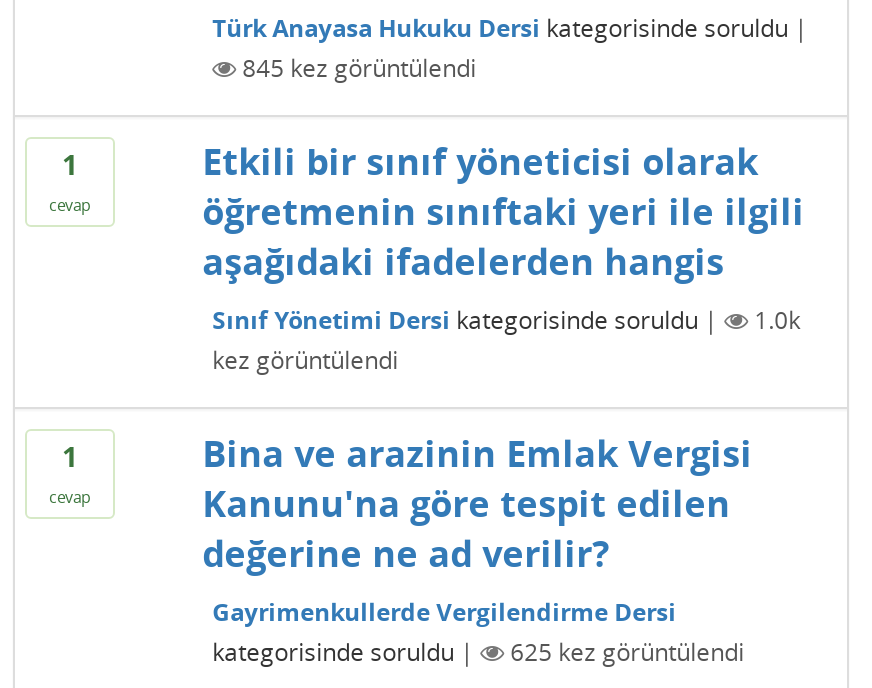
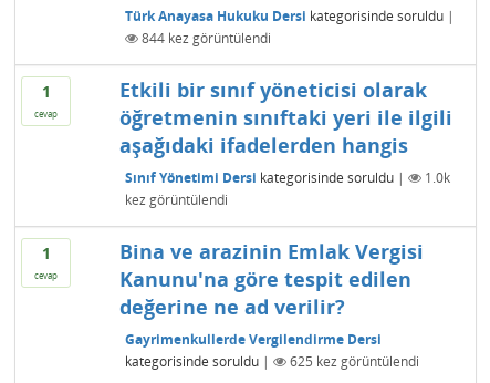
- 845 kez görüntülendi
+ 844 kez görüntülendi
